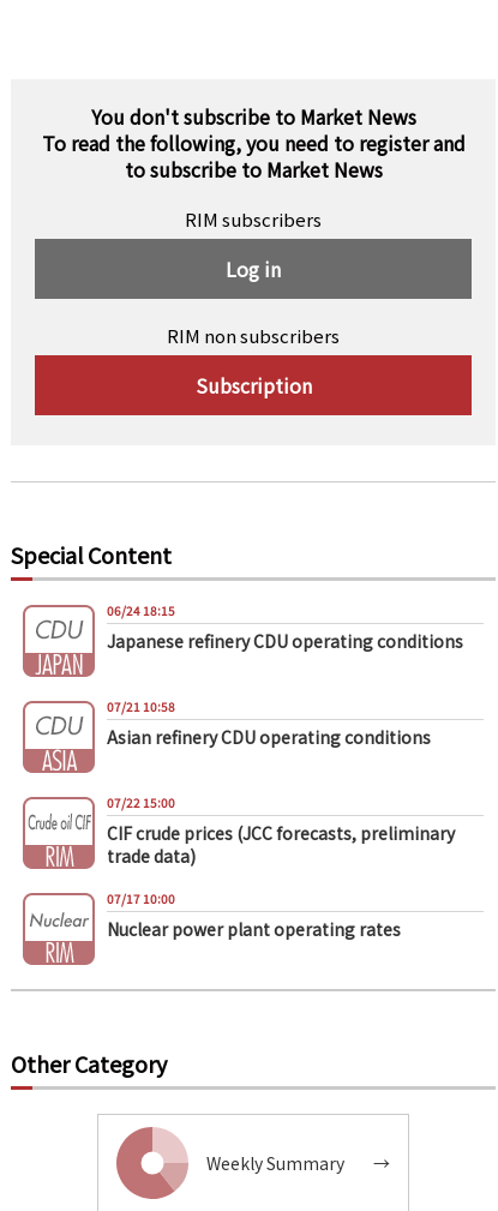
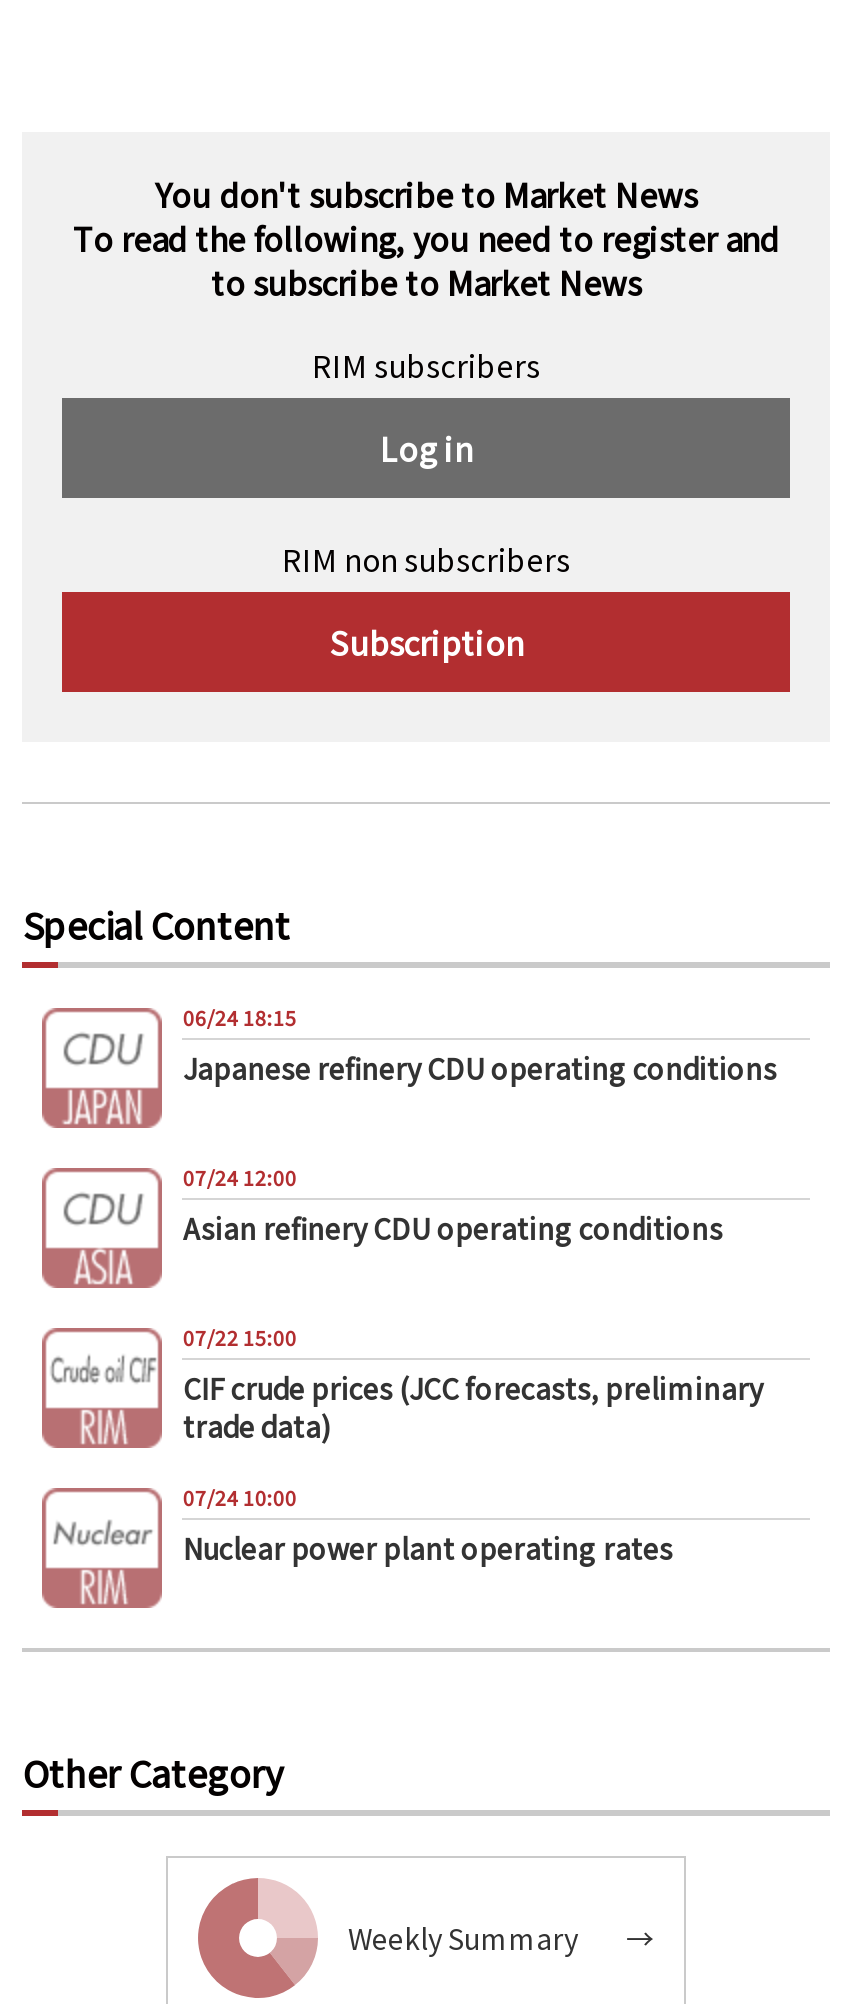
- 07/21 10:58
+ 07/24 12:00

- 07/17 10:00
+ 07/24 10:00
